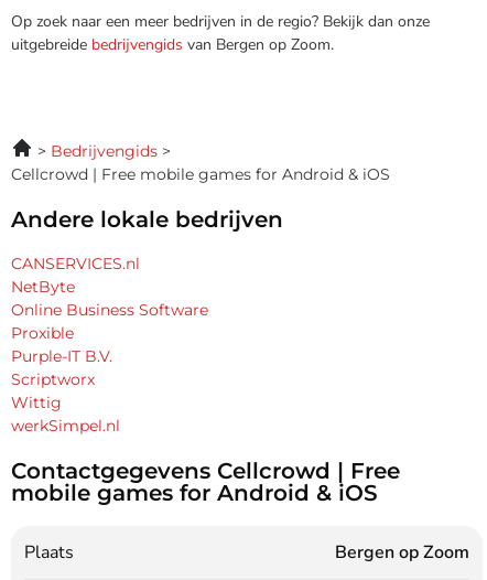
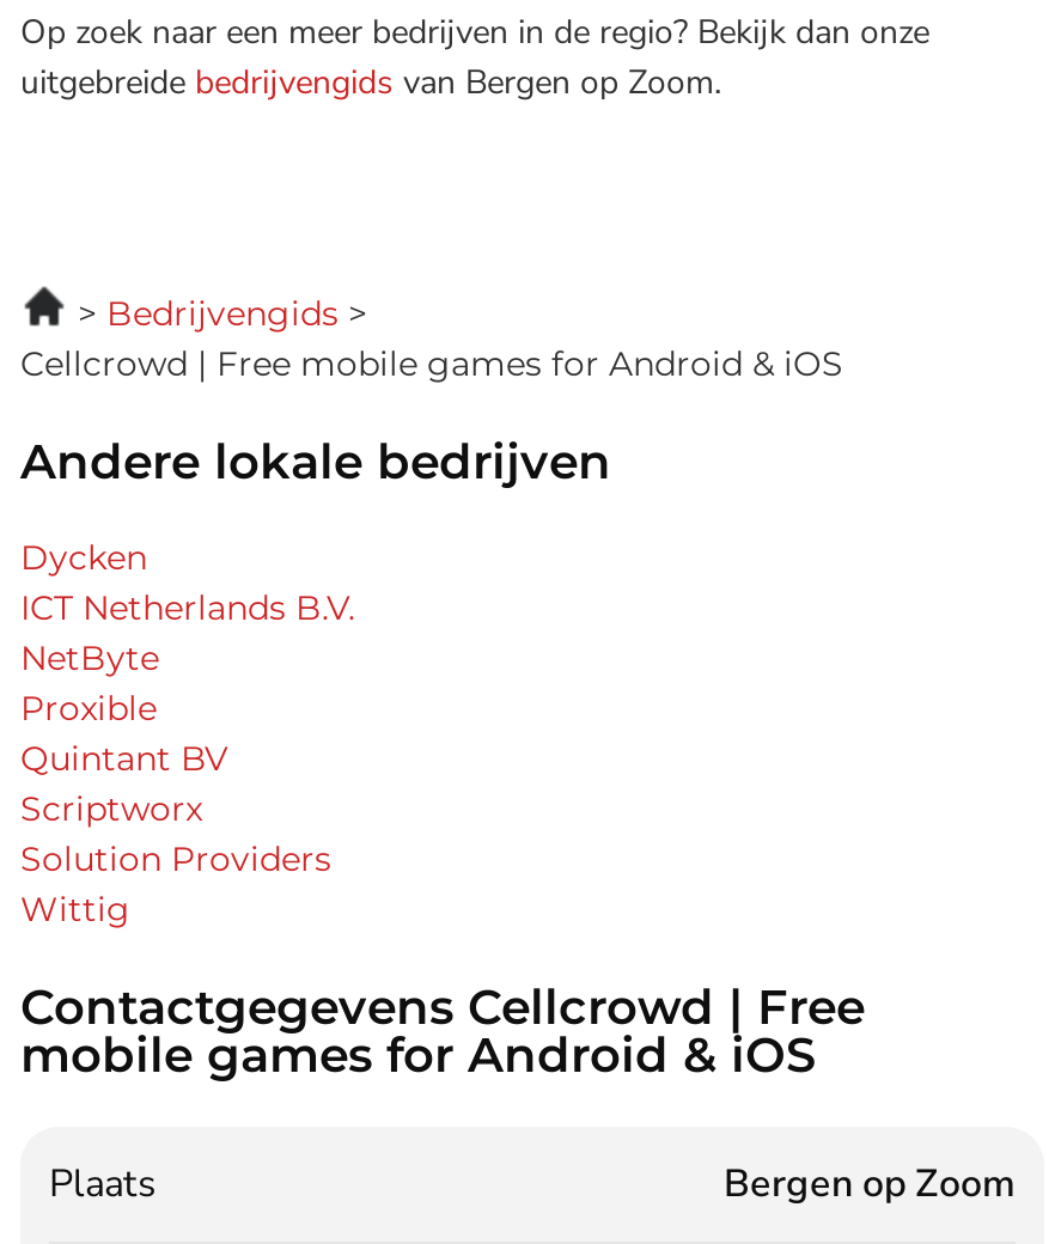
- CANSERVICES.nl
+ Dycken
+ ICT Netherlands B.V.

moved down: NetByte

- Online Business Software

- Purple-IT B.V.
+ Quintant BV

+ Solution Providers

moved down: Wittig

- werkSimpel.nl
